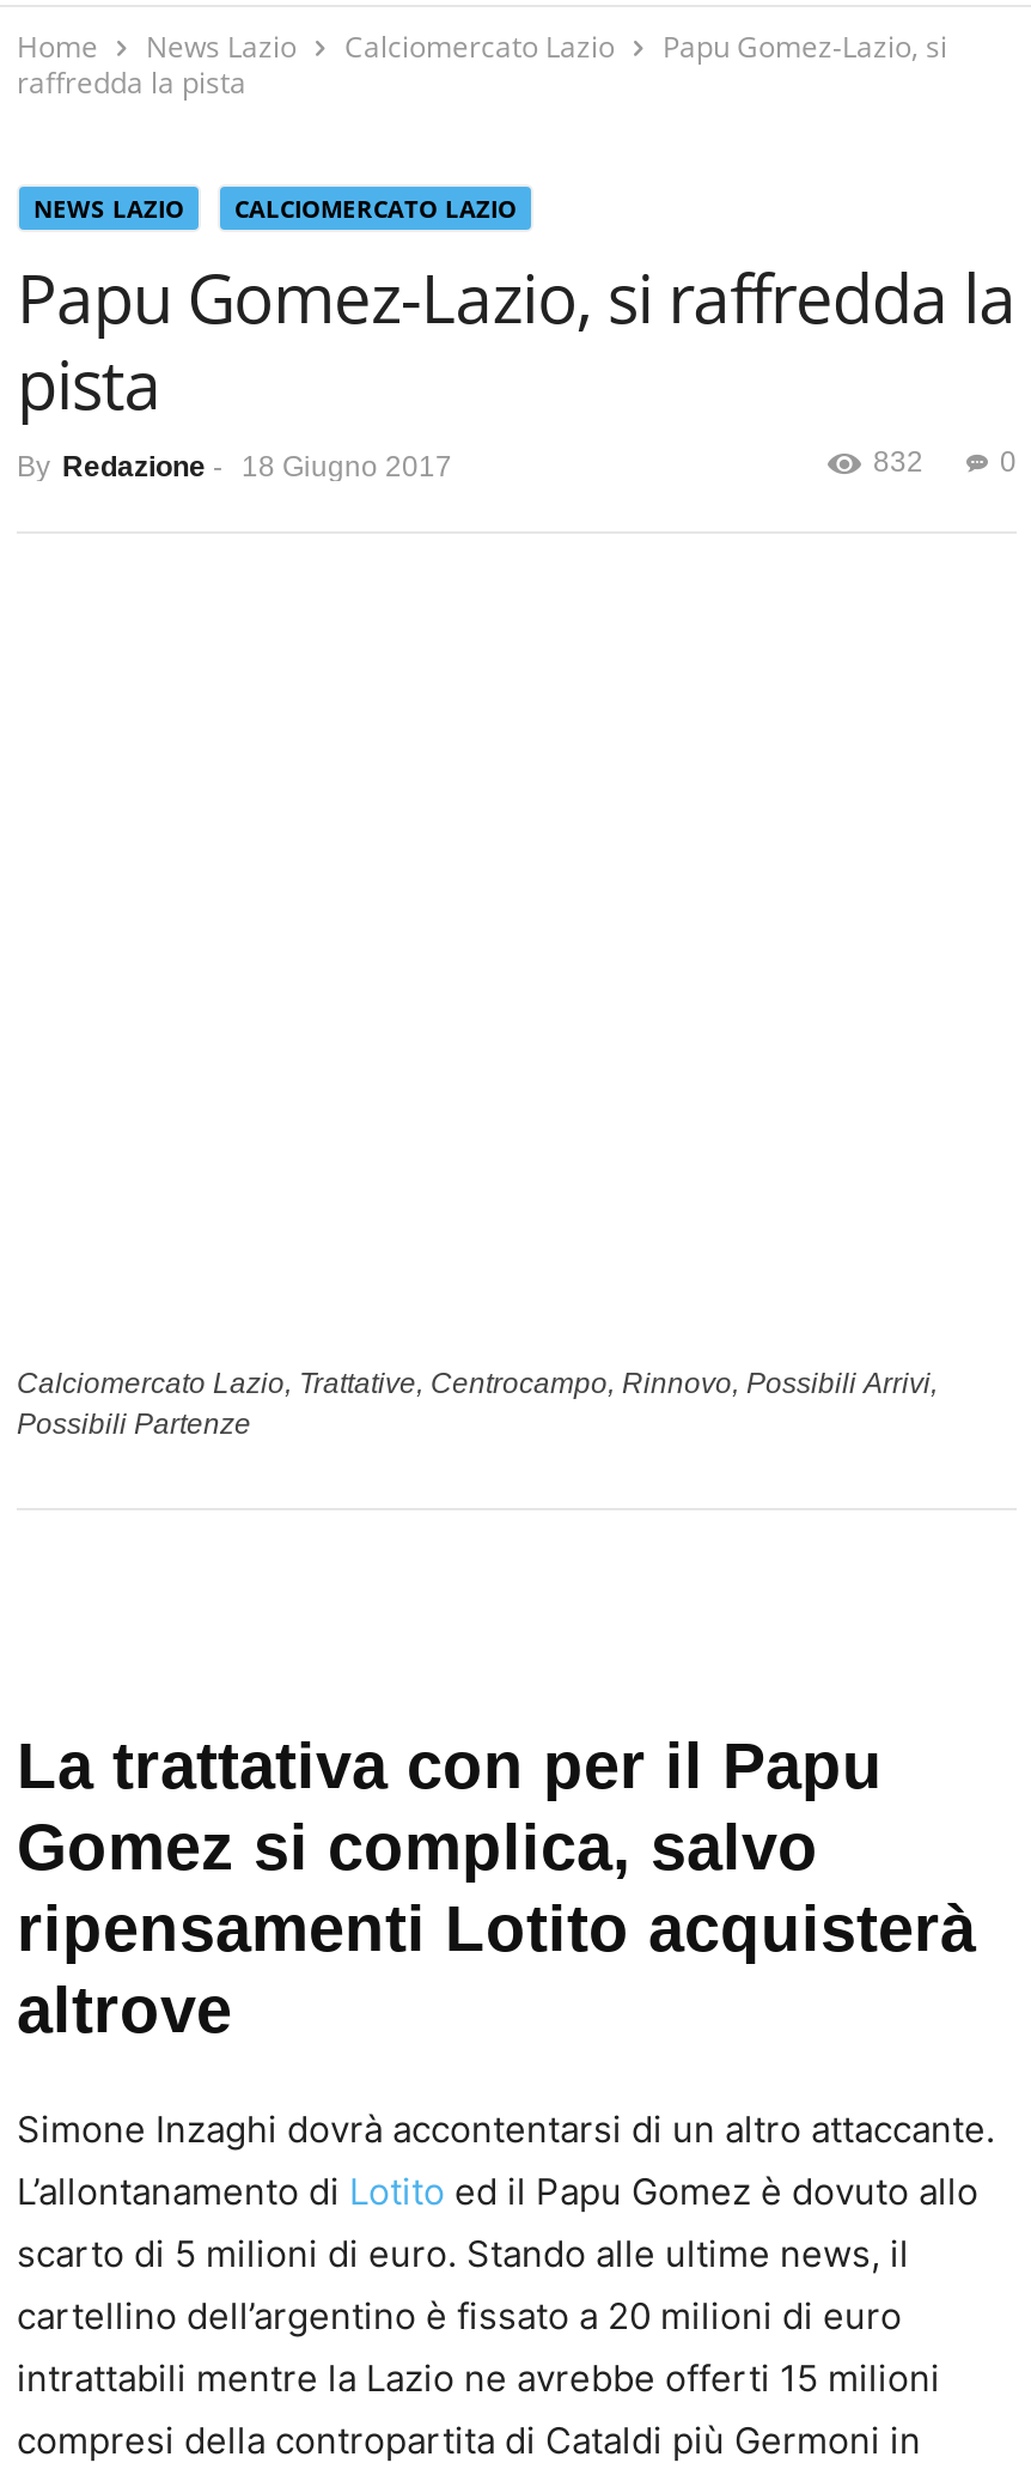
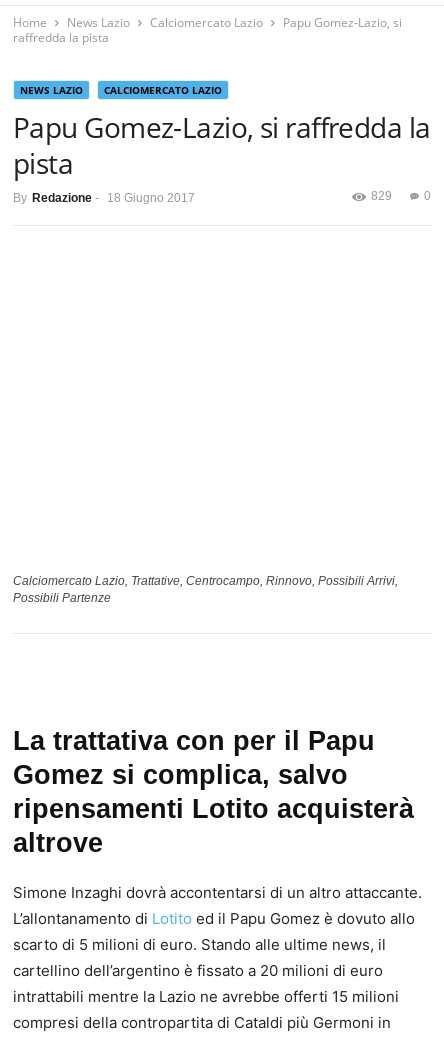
- 832
+ 829
